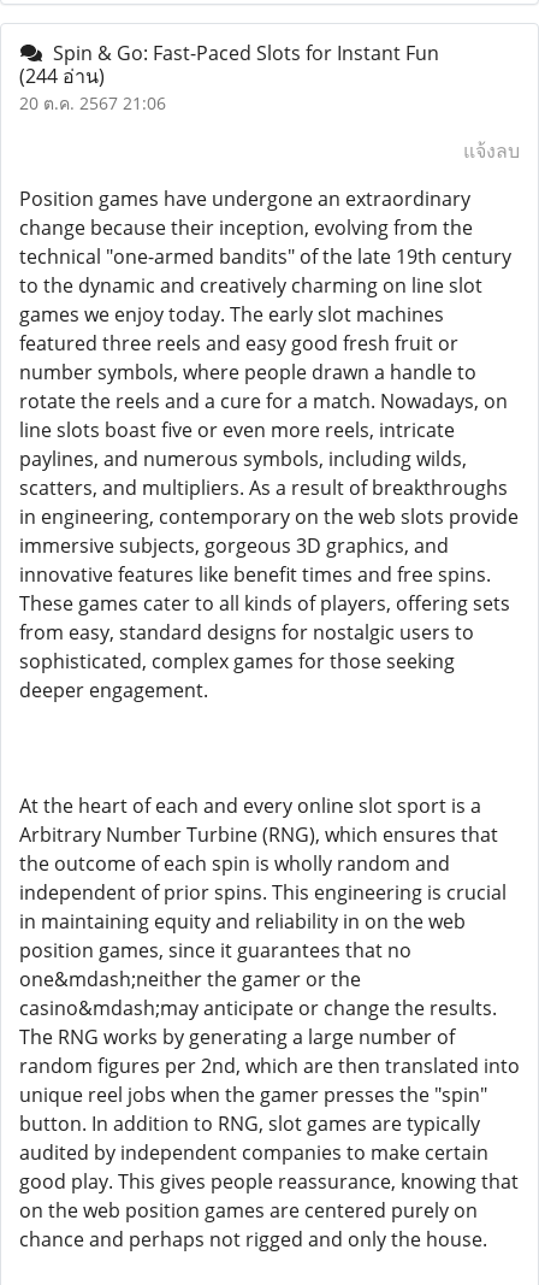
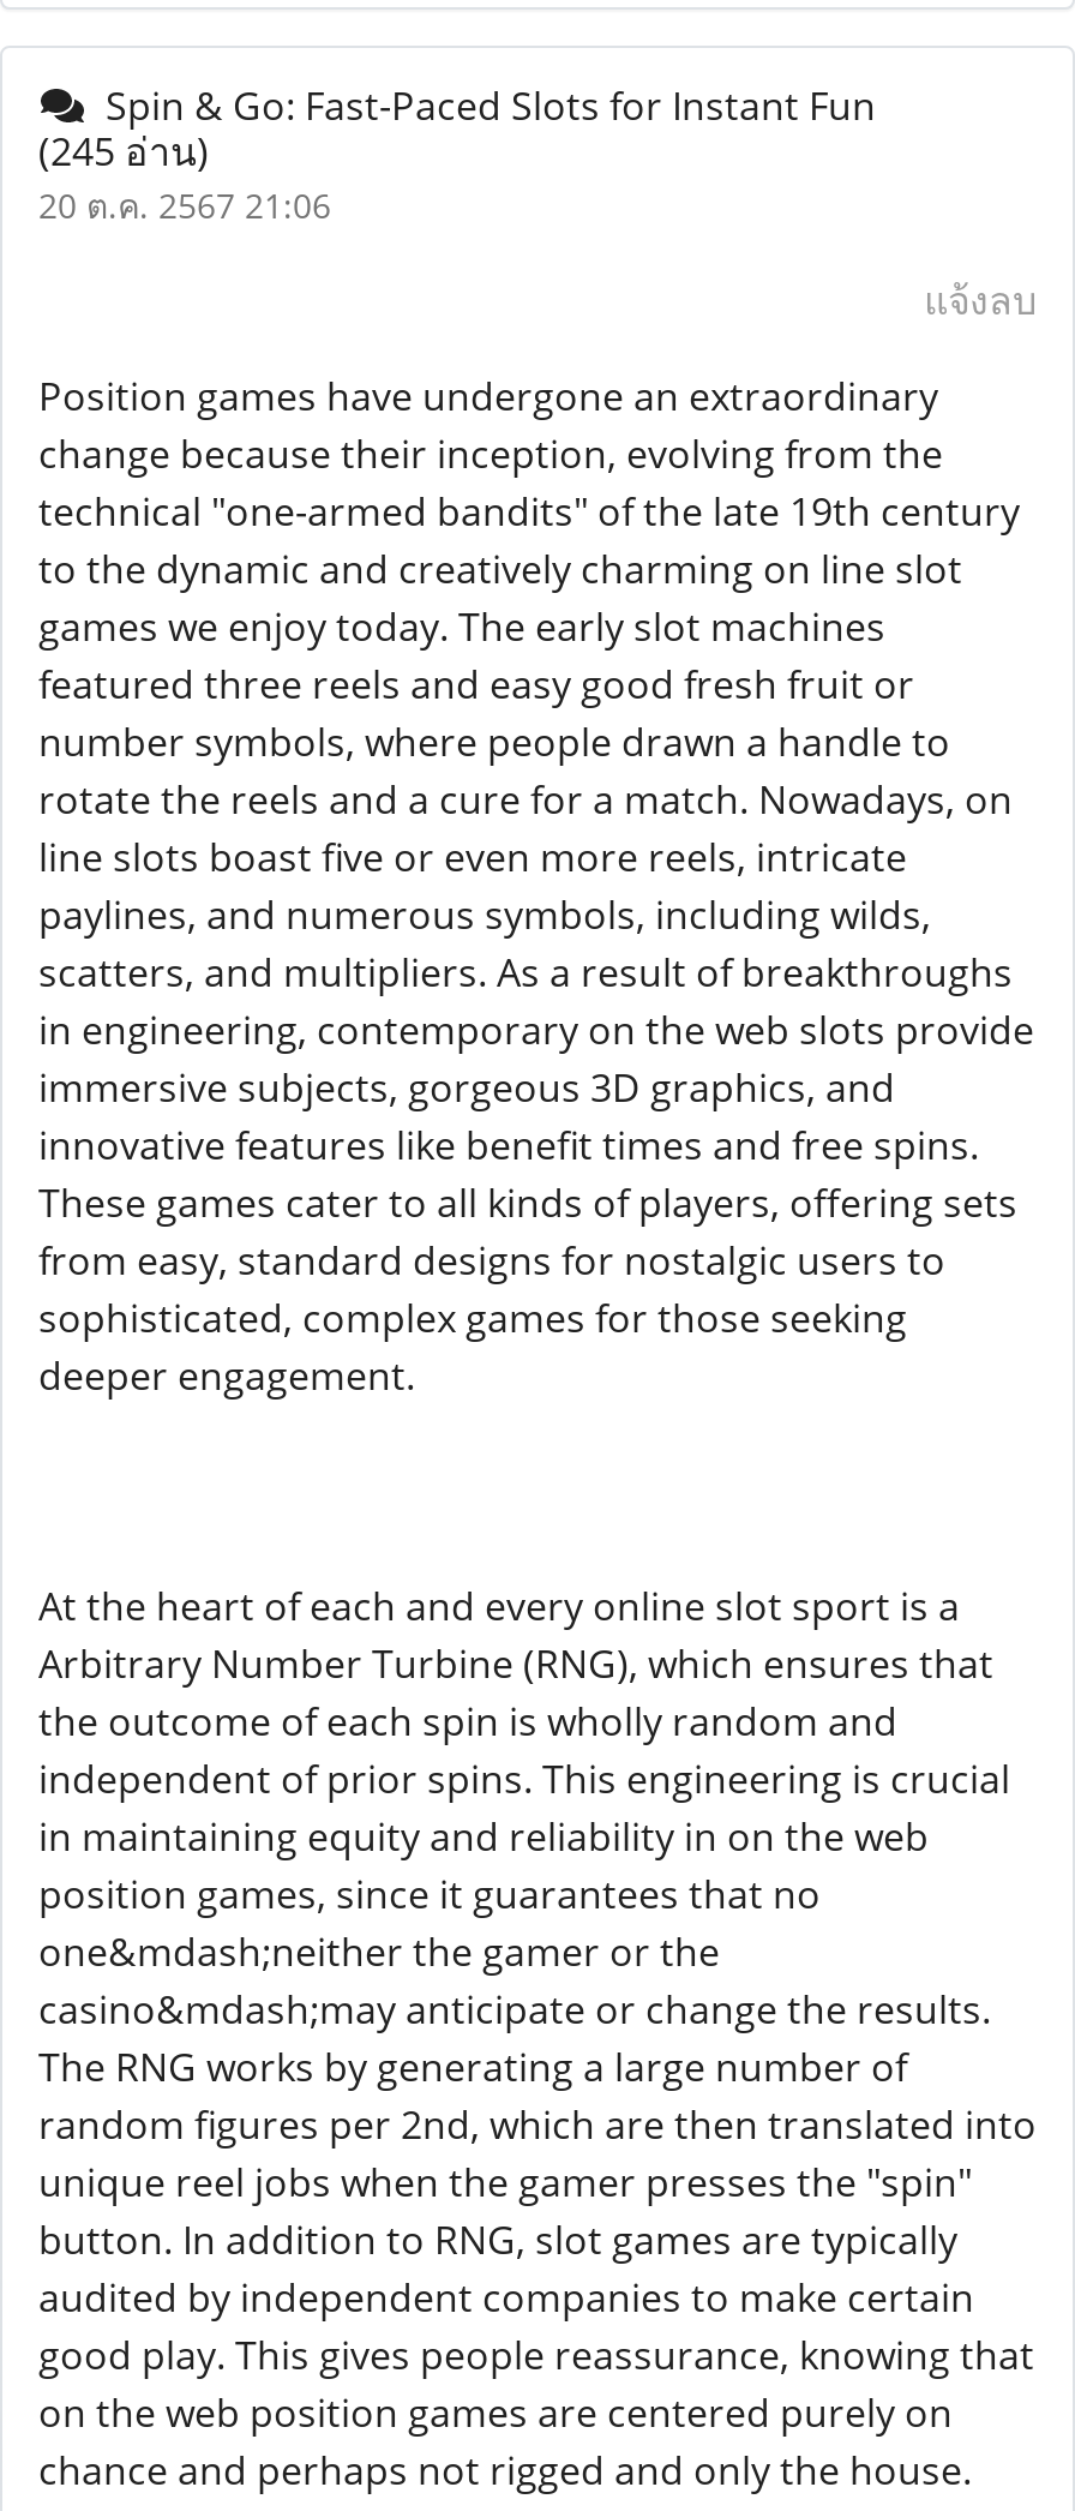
- (244 อ่าน)
+ (245 อ่าน)
